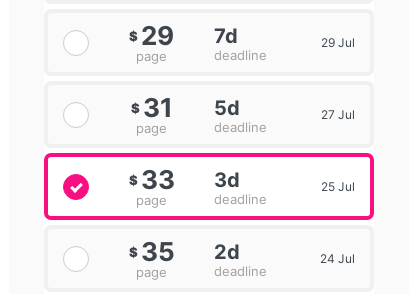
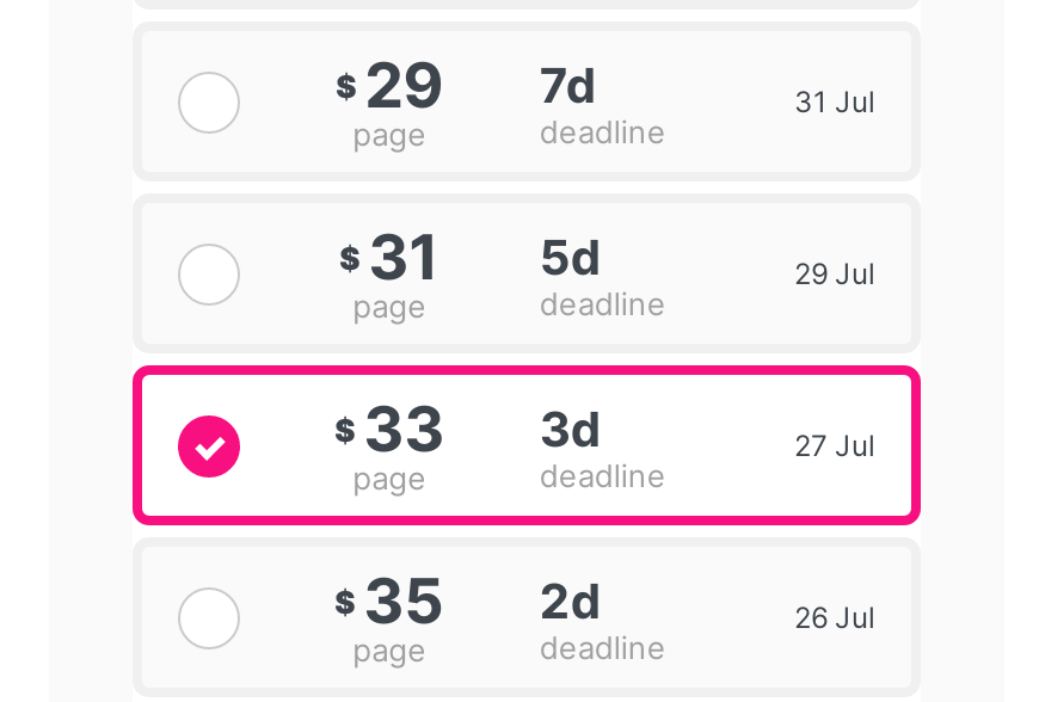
- 29 Jul
+ 31 Jul

- 27 Jul
+ 29 Jul

- 25 Jul
+ 27 Jul

- 24 Jul
+ 26 Jul
